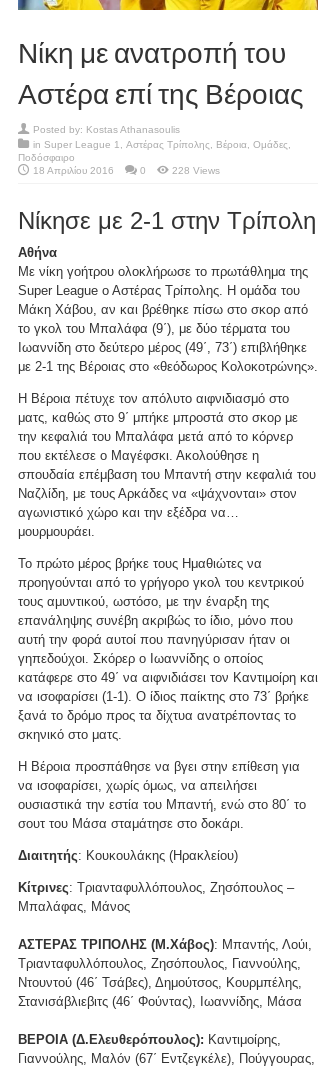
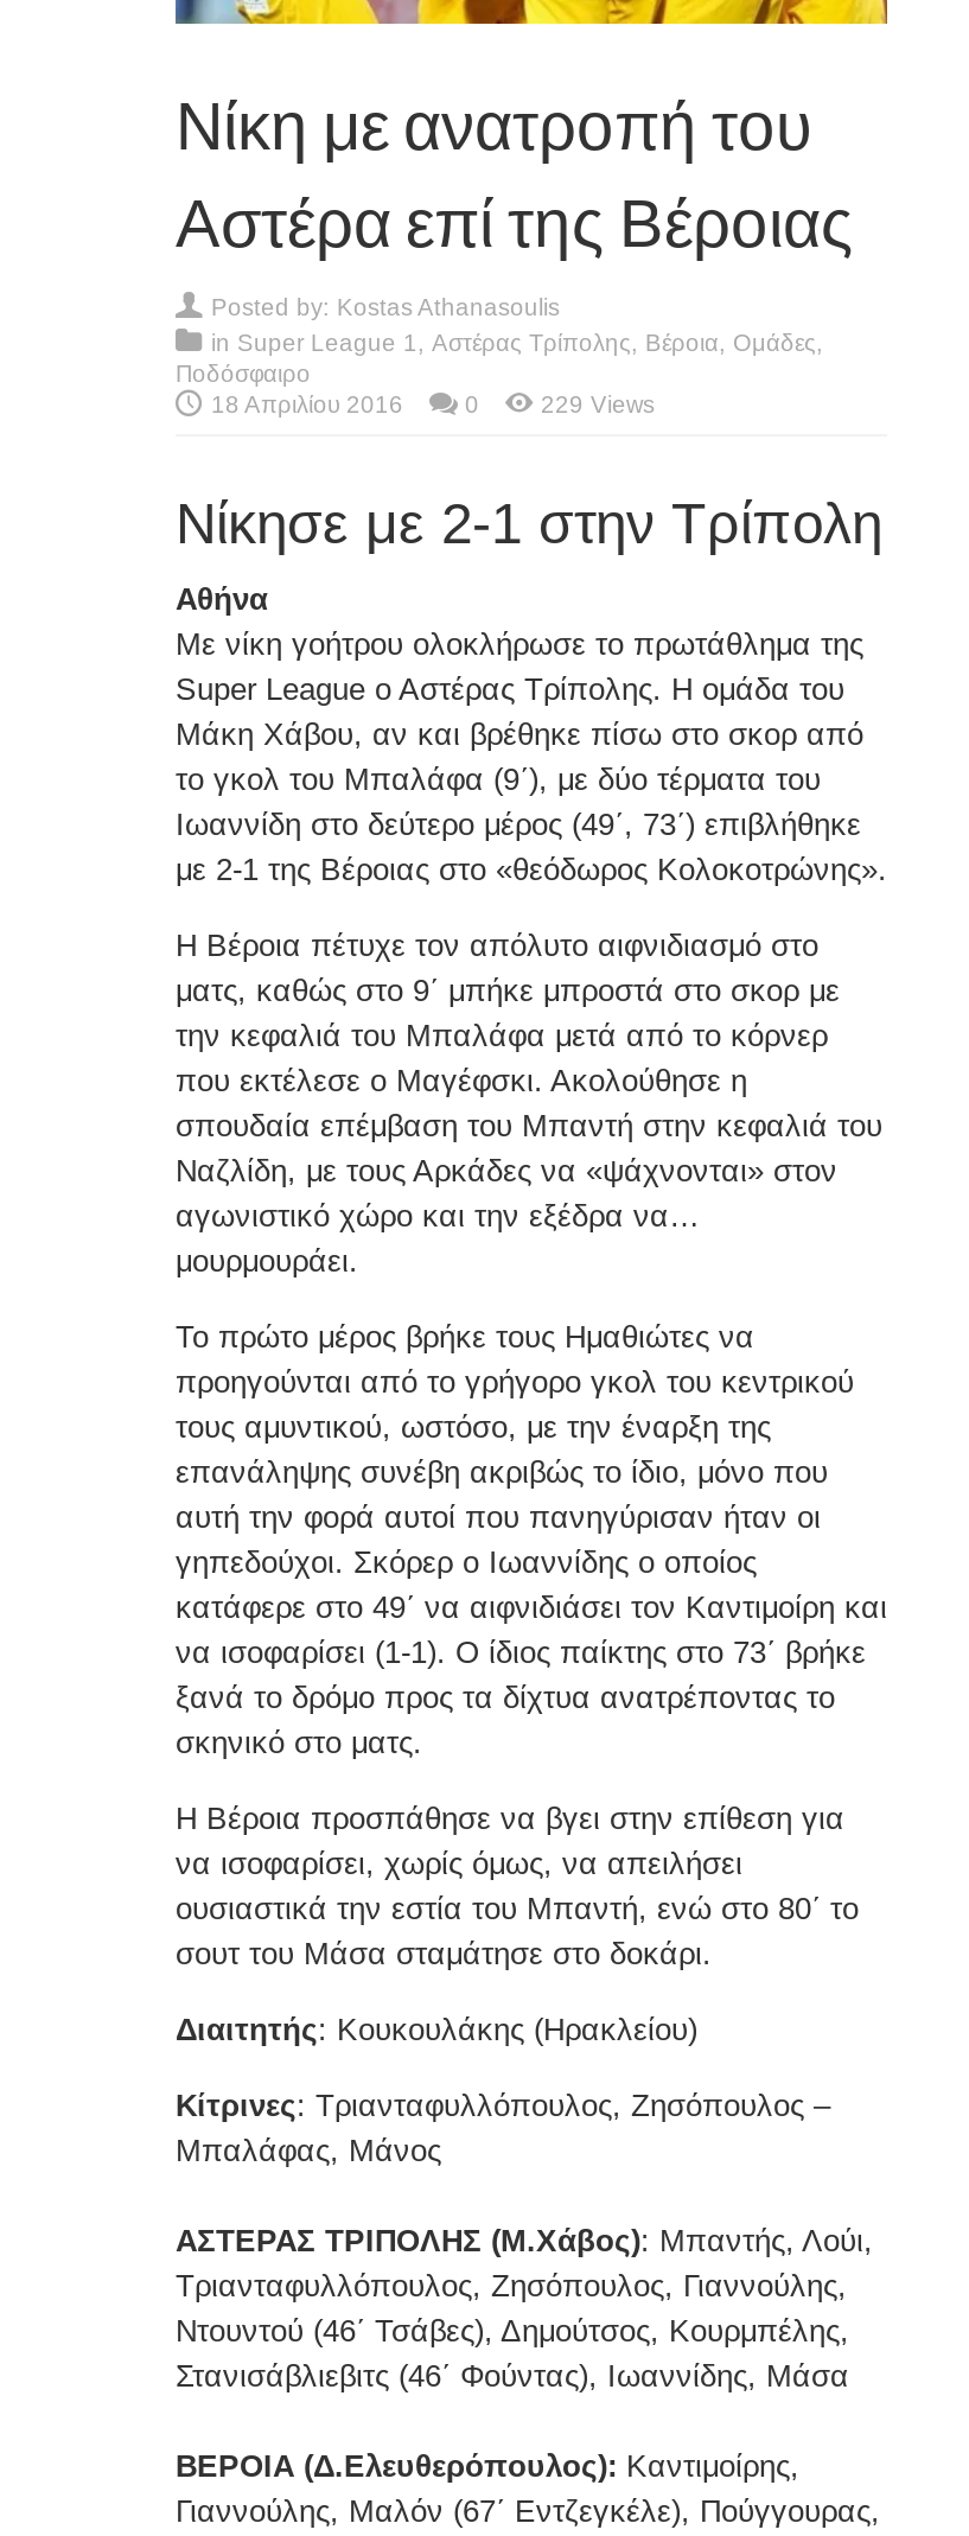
- 228 Views
+ 229 Views
